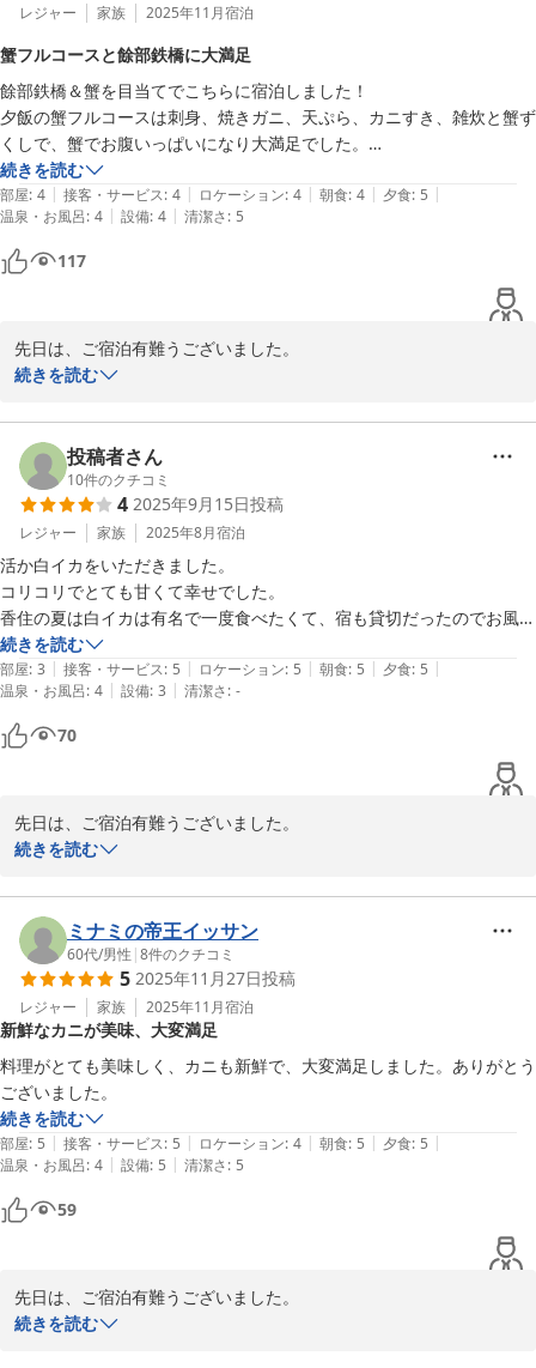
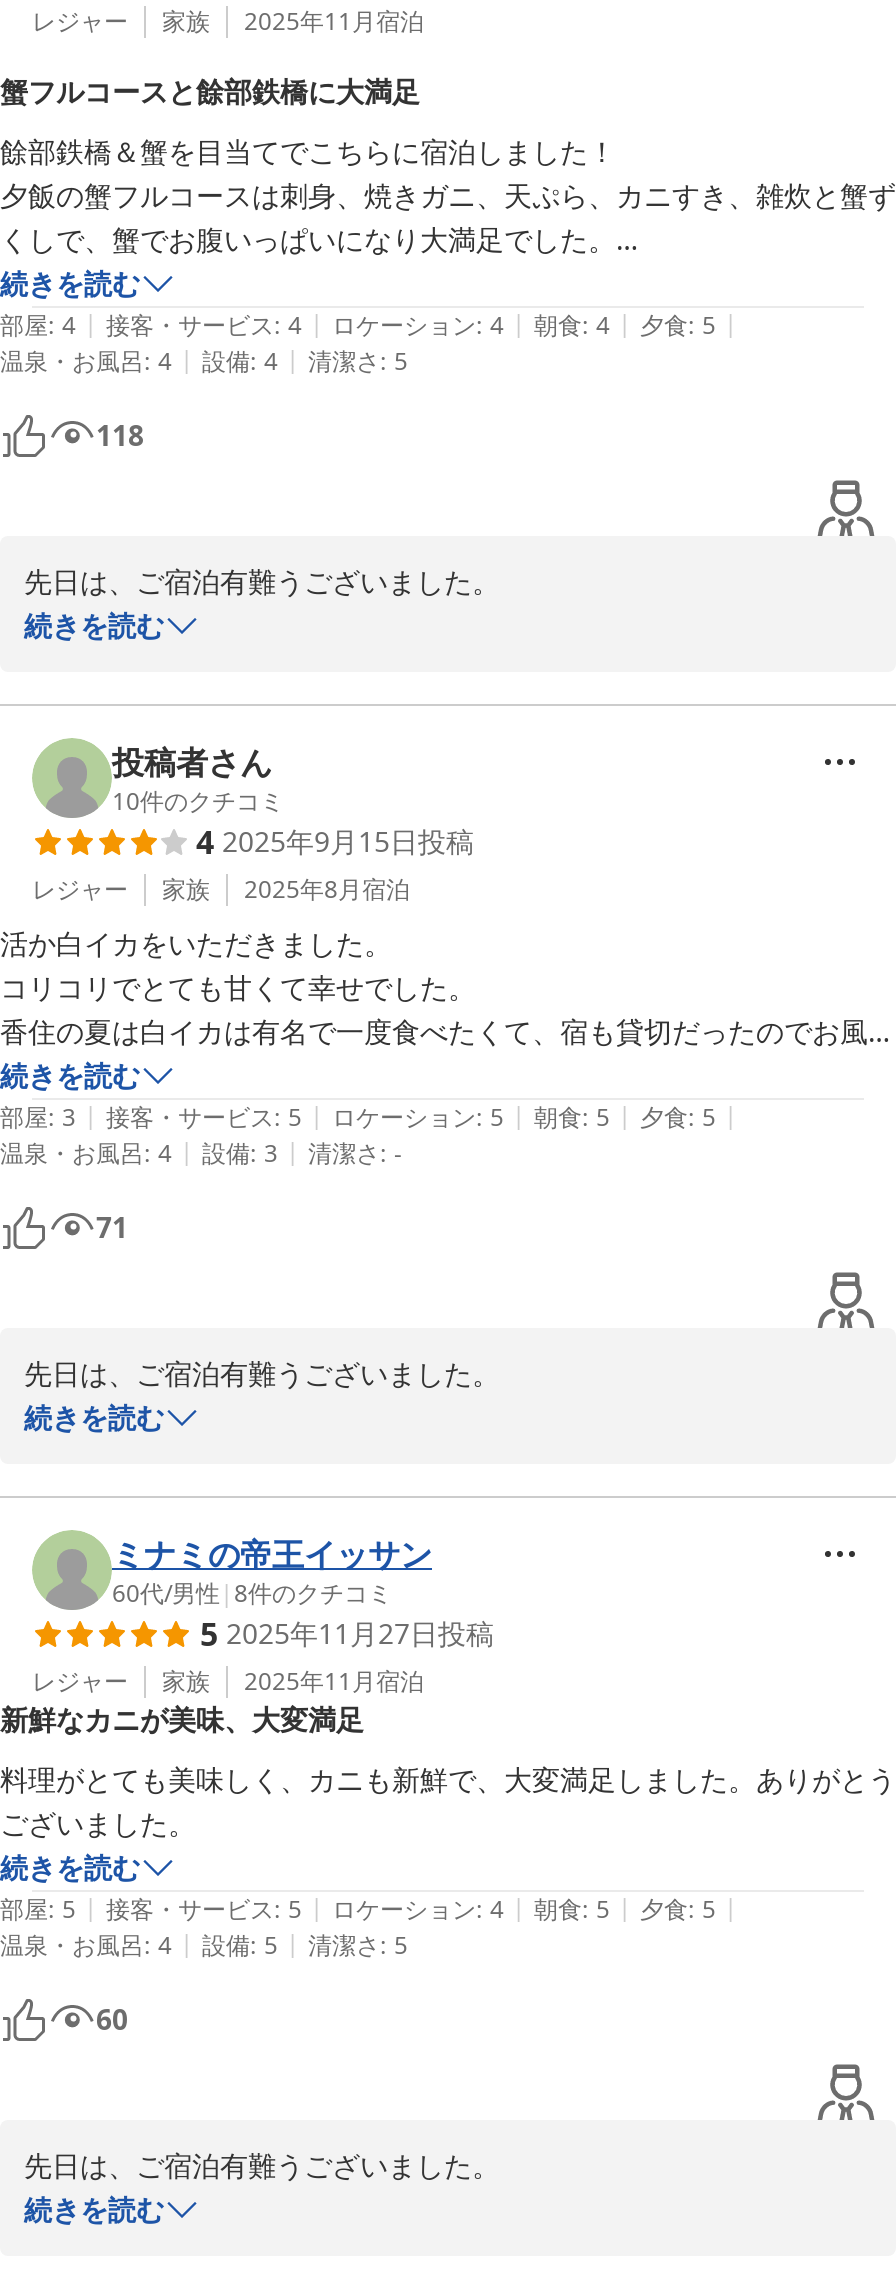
- 117
+ 118

- 70
+ 71

- 59
+ 60
